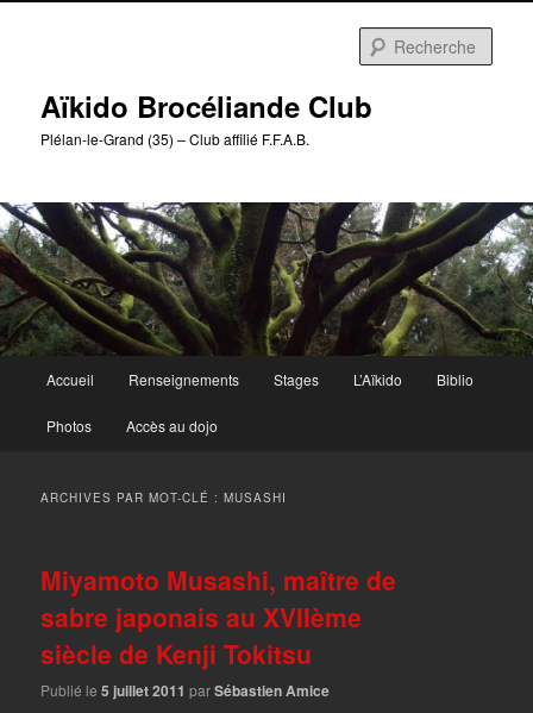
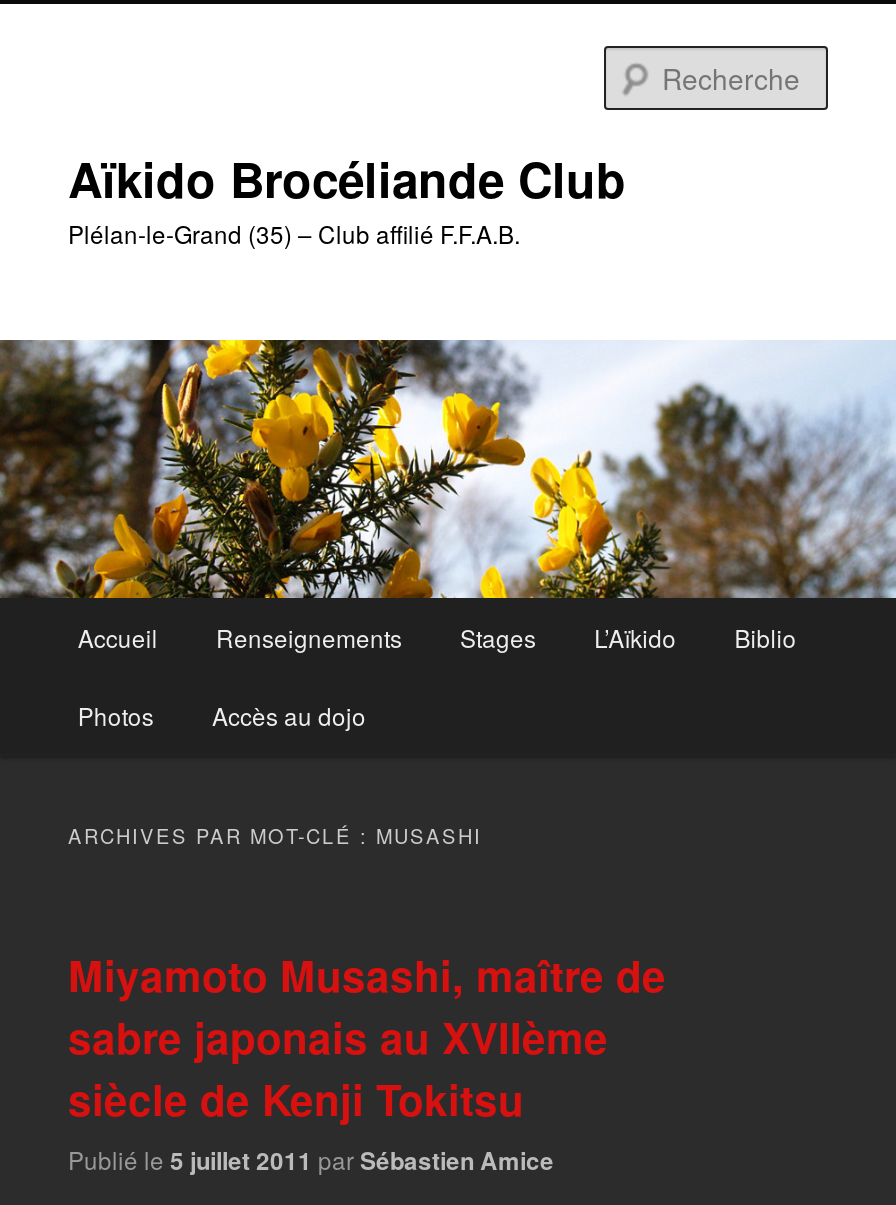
- [image]
+ [image]
